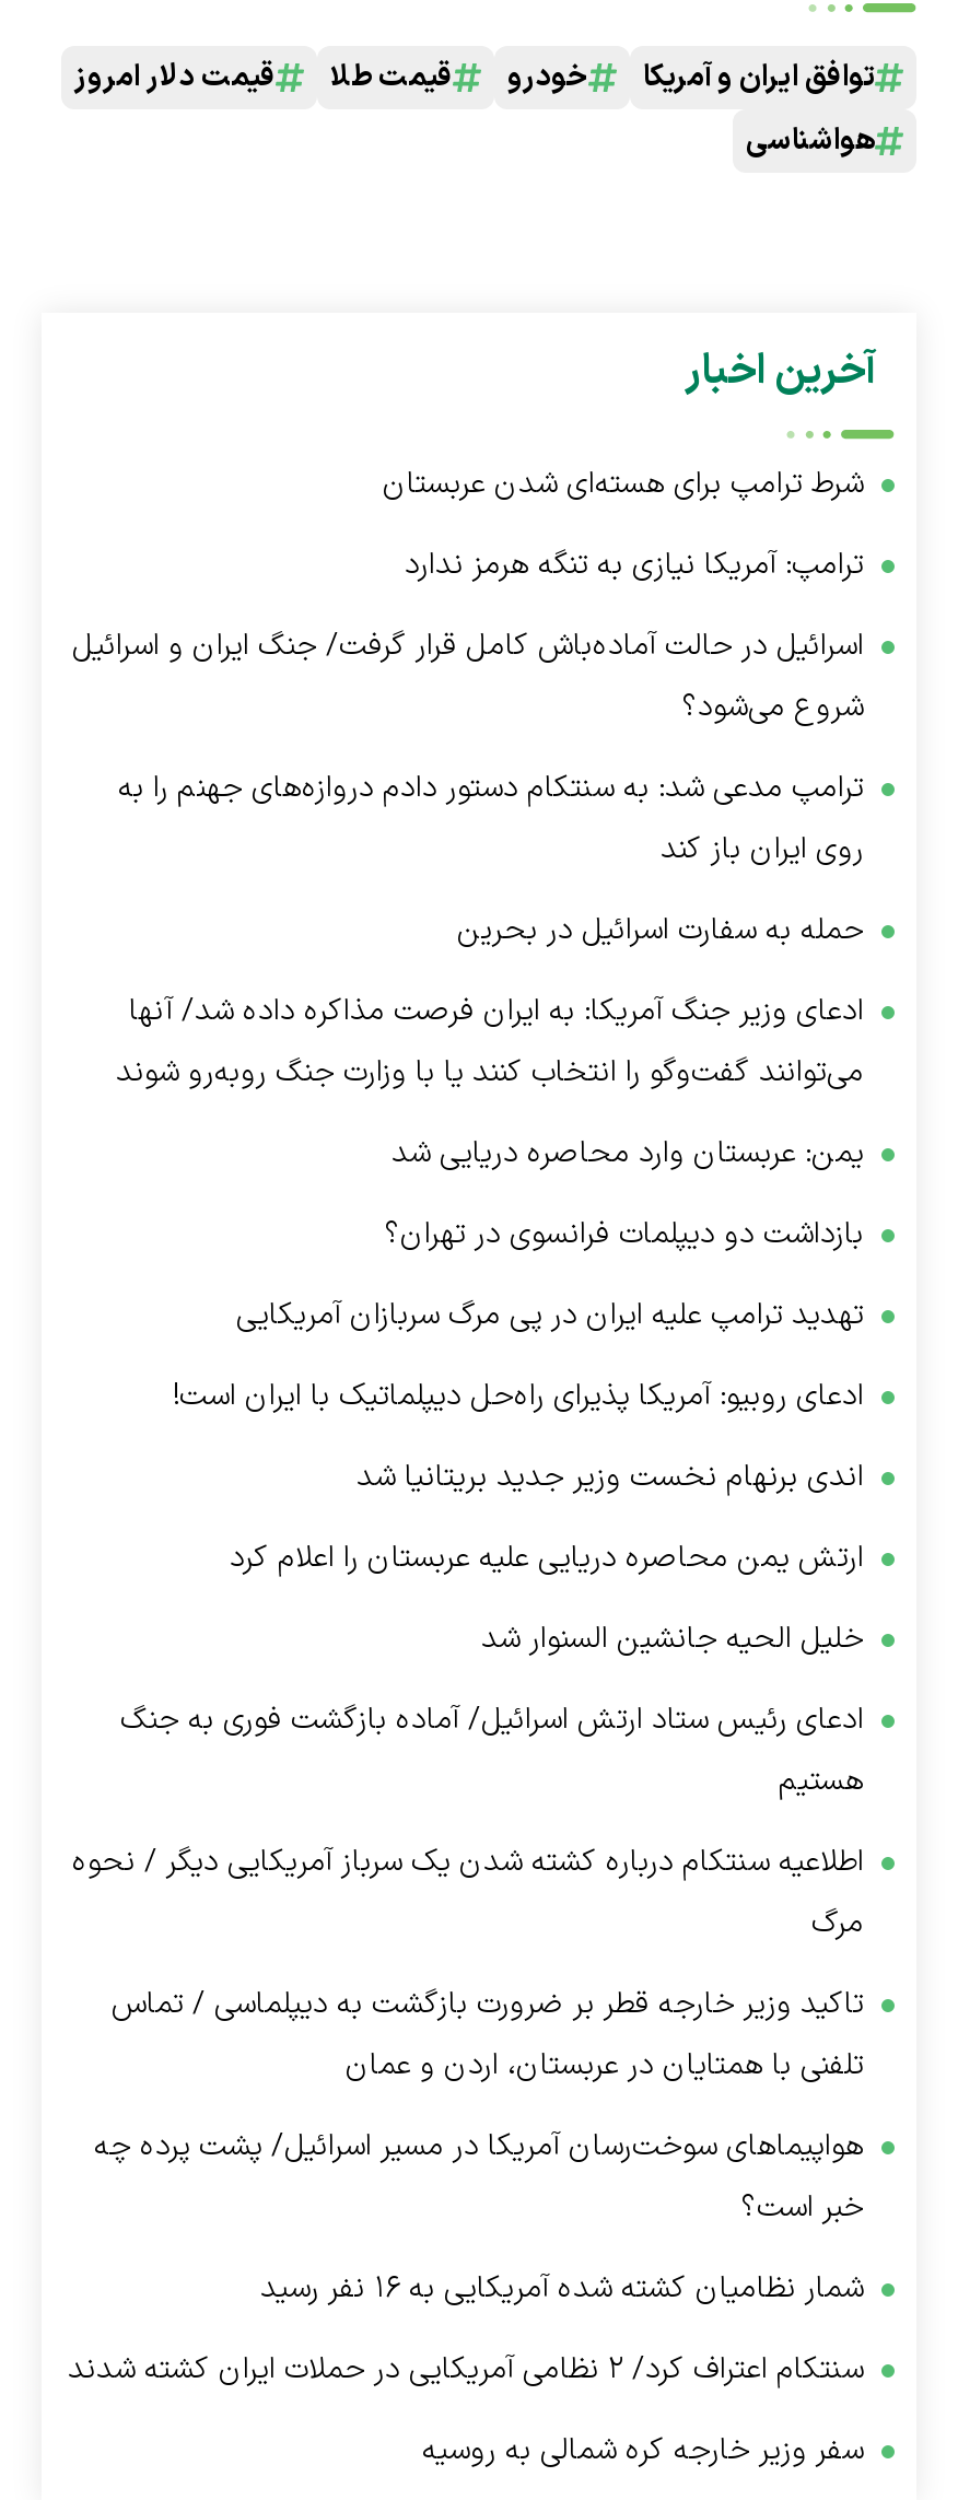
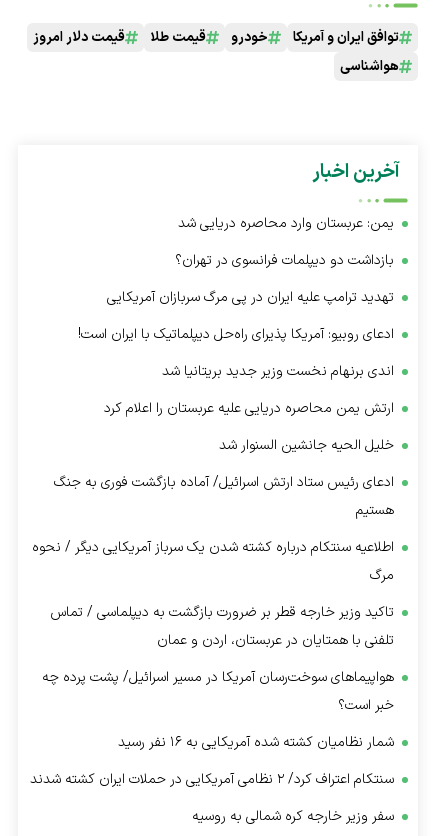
- شرط ترامپ برای هسته‌ای شدن عربستان
- ترامپ: آمریکا نیازی به تنگه هرمز ندارد
- اسرائیل در حالت آماده‌باش کامل قرار گرفت/ جنگ ایران و اسرائیل
- شروع می‌شود؟
- ترامپ مدعی شد: به سنتکام دستور دادم دروازه‌های جهنم را به
- روی ایران باز کند
- حمله به سفارت اسرائیل در بحرین
- ادعای وزیر جنگ آمریکا: به ایران فرصت مذاکره داده شد/ آنها
- می‌توانند گفت‌‌وگو را انتخاب کنند یا با وزارت جنگ روبه‌رو شوند
